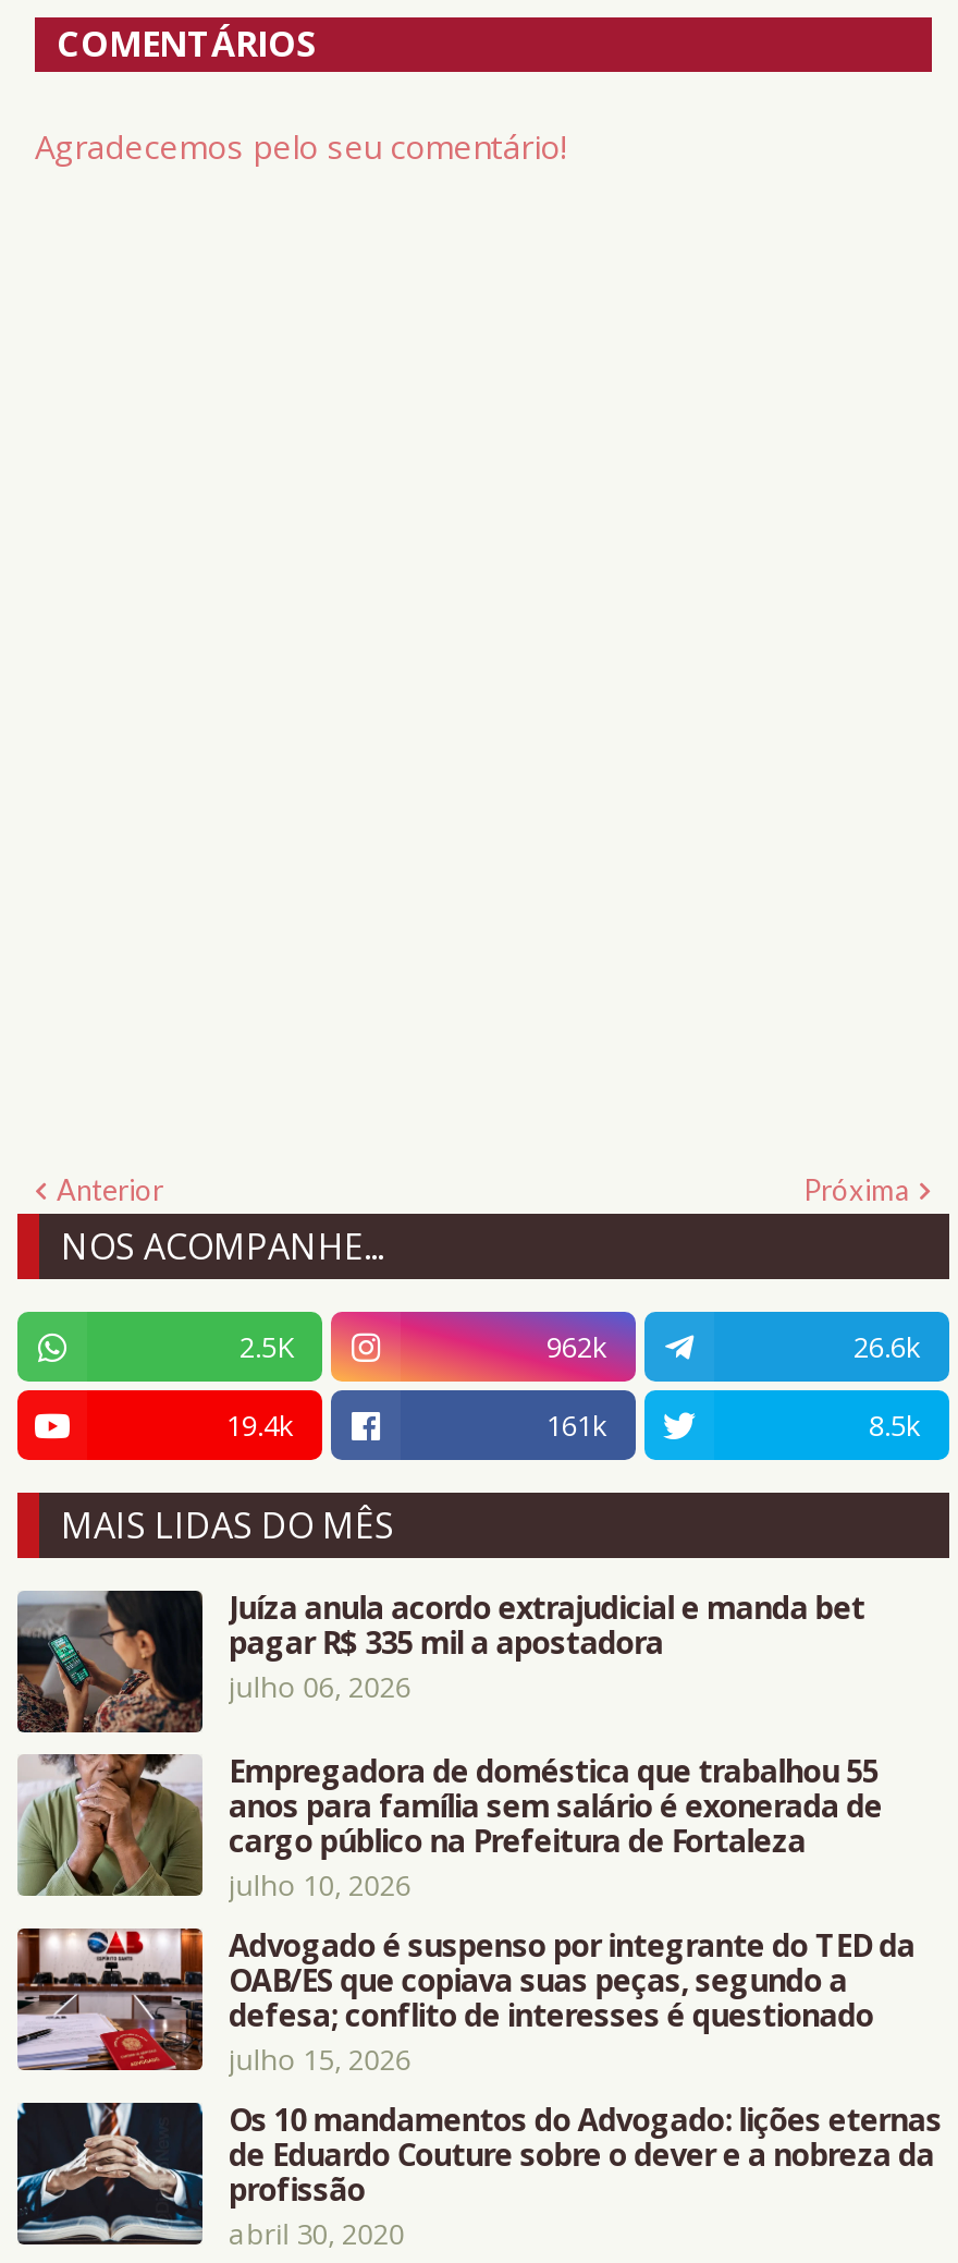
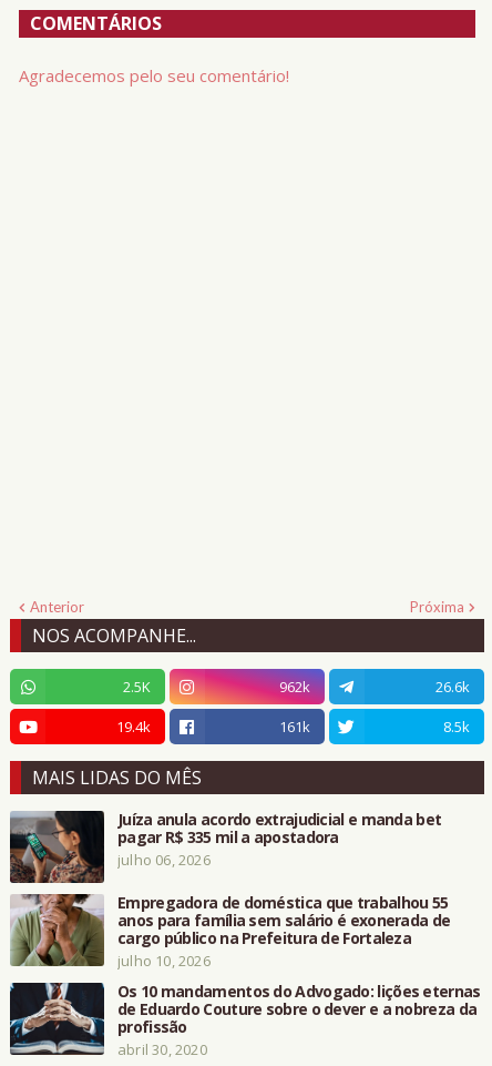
- [image]
- Advogado é suspenso por integrante do TED da
- OAB/ES que copiava suas peças, segundo a
- defesa; conflito de interesses é questionado
- julho 15, 2026
